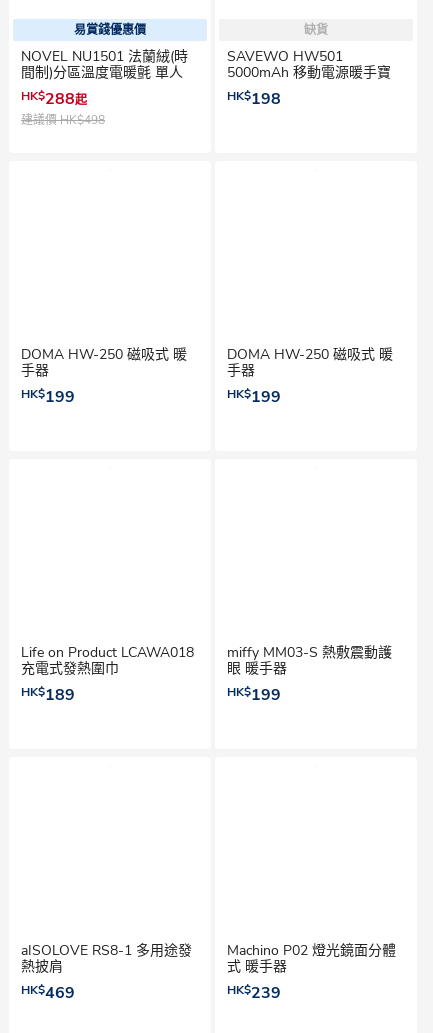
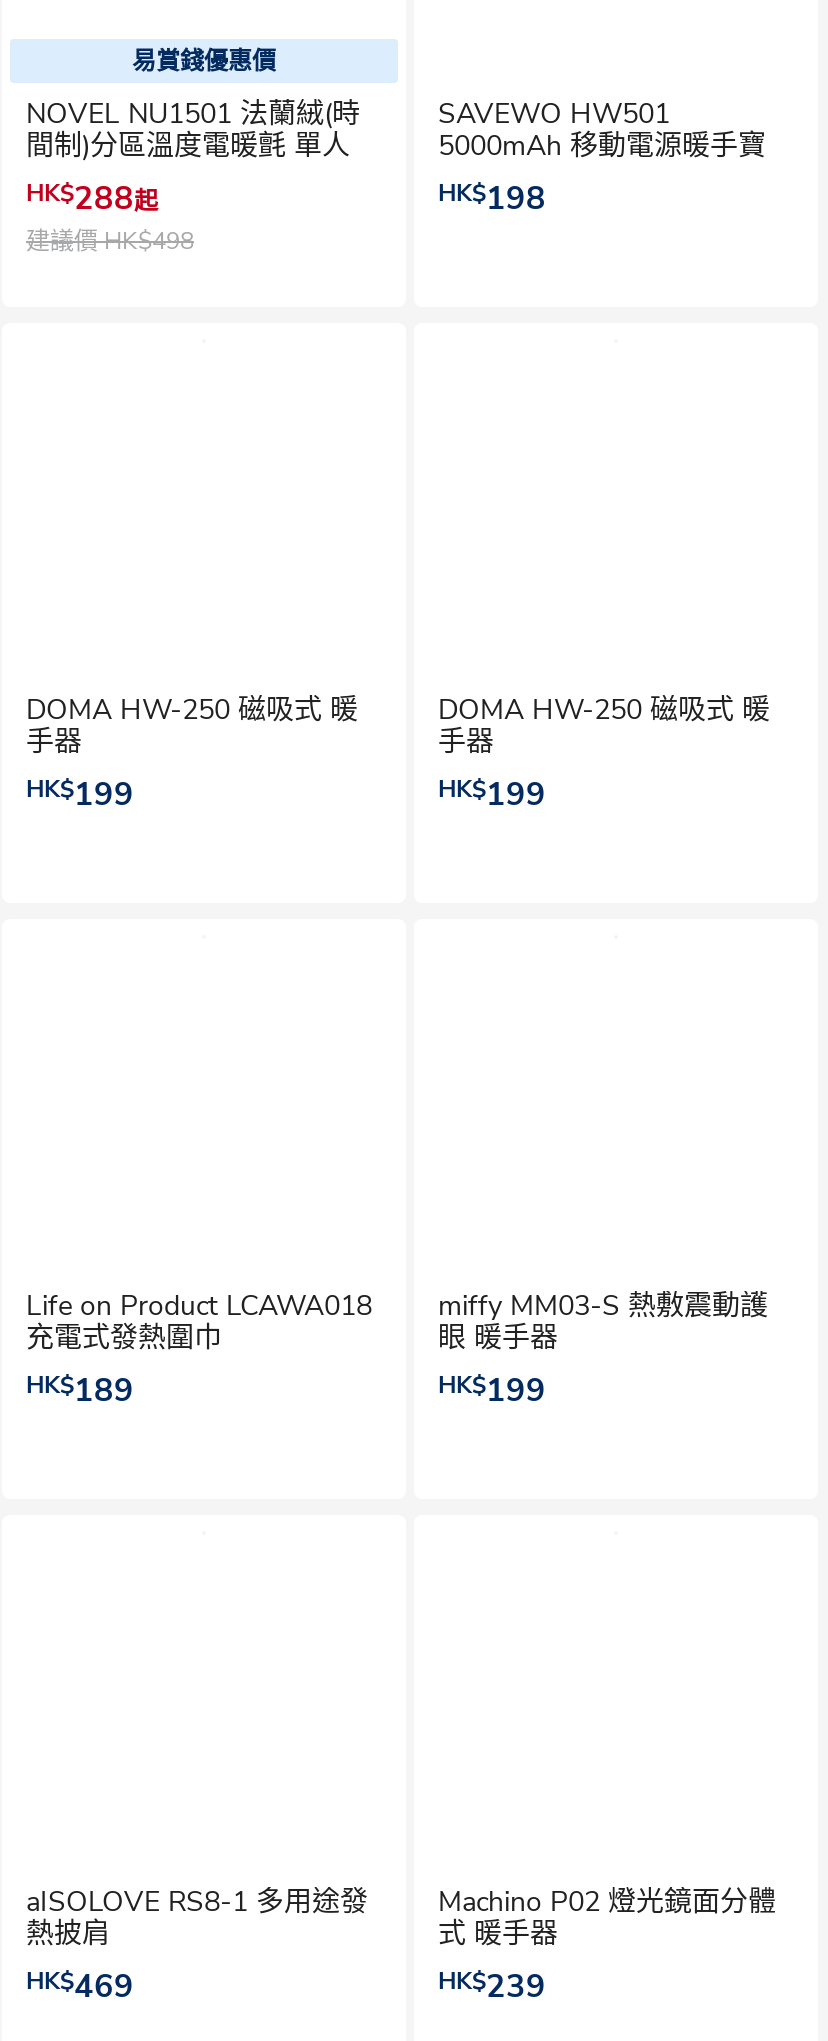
- 缺貨
